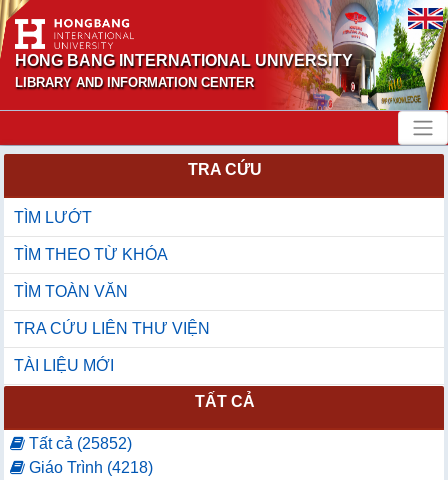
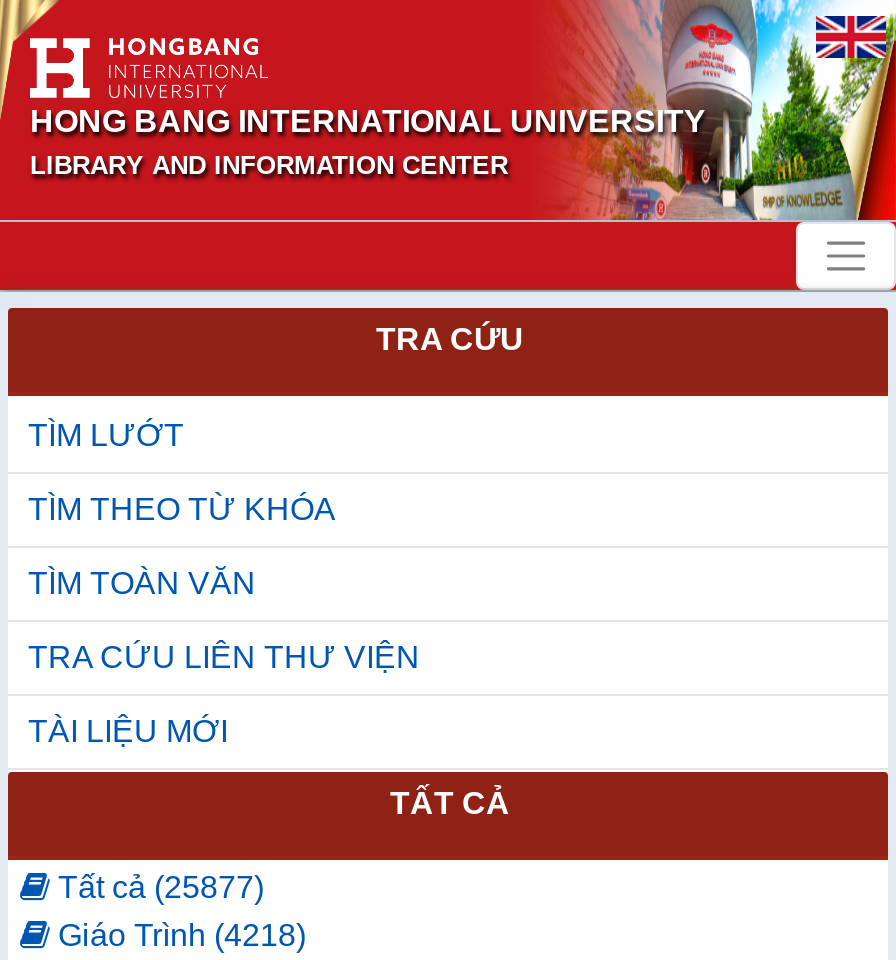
- Tất cả (25852)
+ Tất cả (25877)
